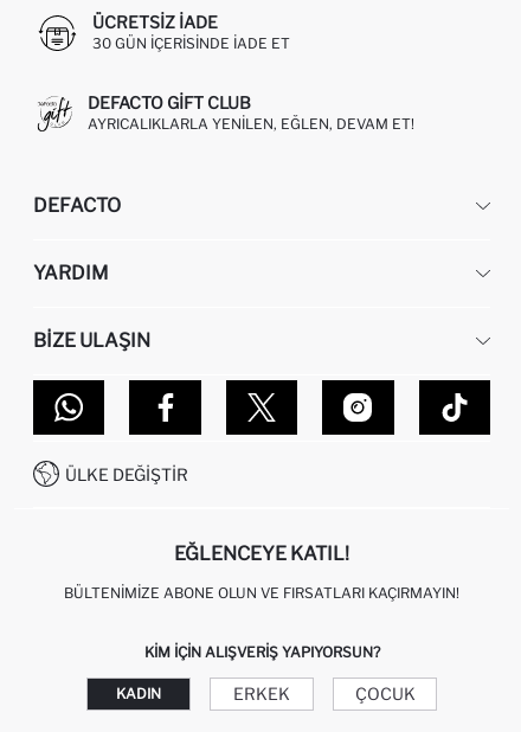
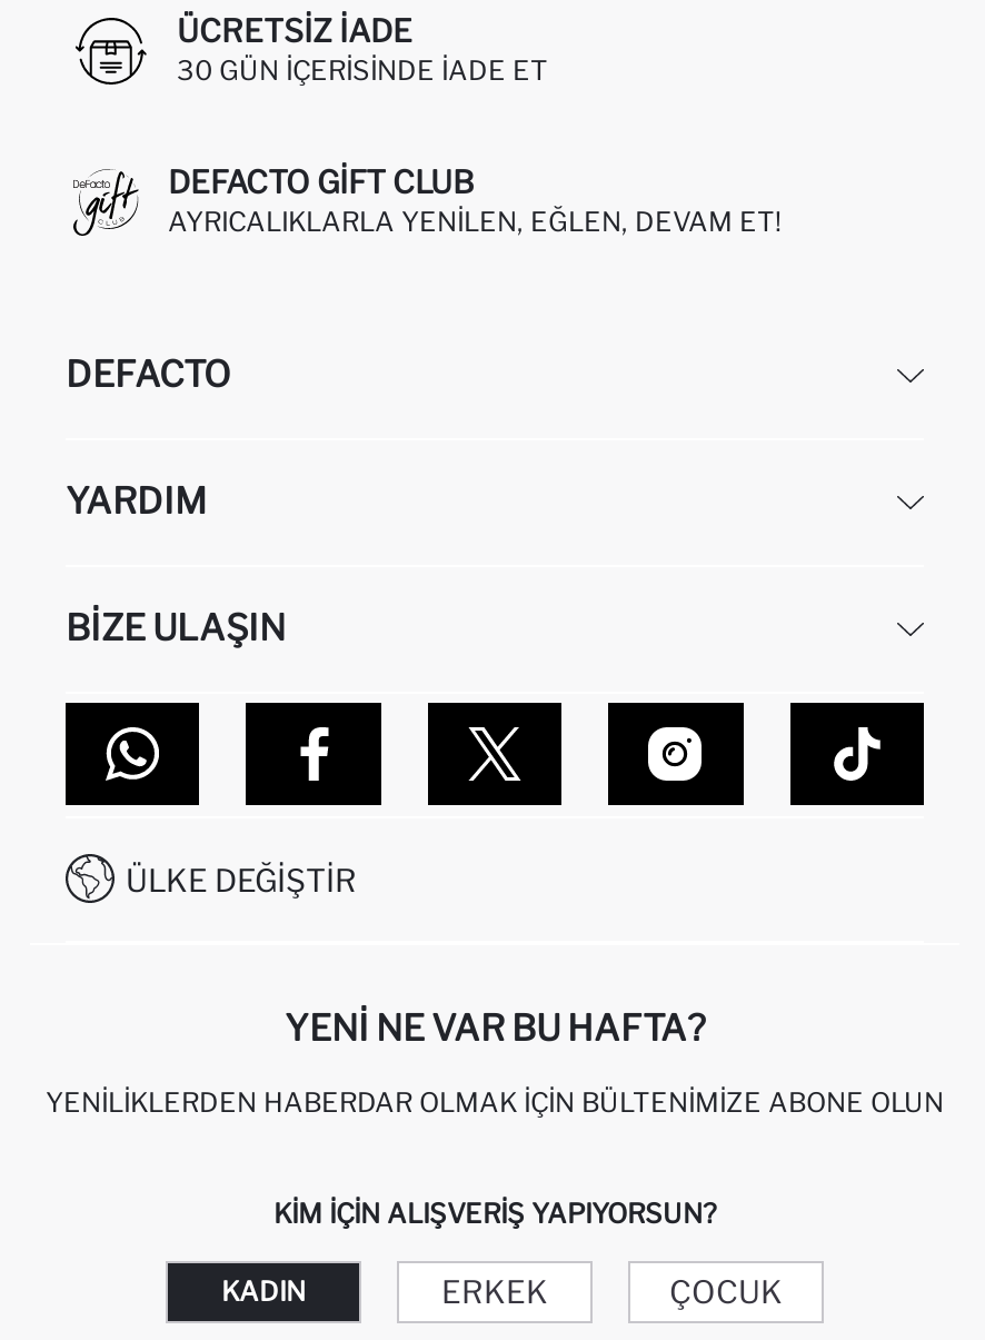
- EĞLENCEYE KATIL!
+ YENI NE VAR BU HAFTA?

- BÜLTENIMIZE ABONE OLUN VE FIRSATLARI KAÇIRMAYIN!
+ YENILIKLERDEN HABERDAR OLMAK İÇIN BÜLTENIMIZE ABONE OLUN
